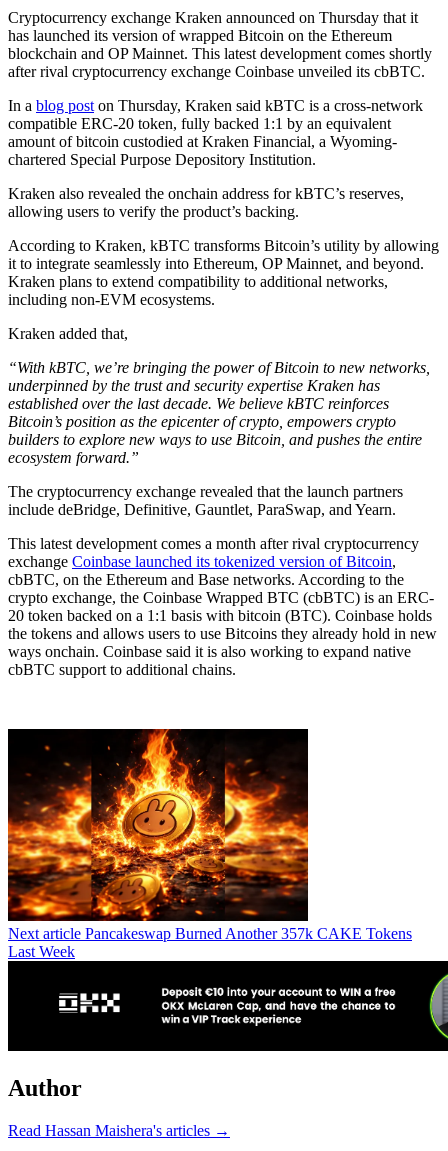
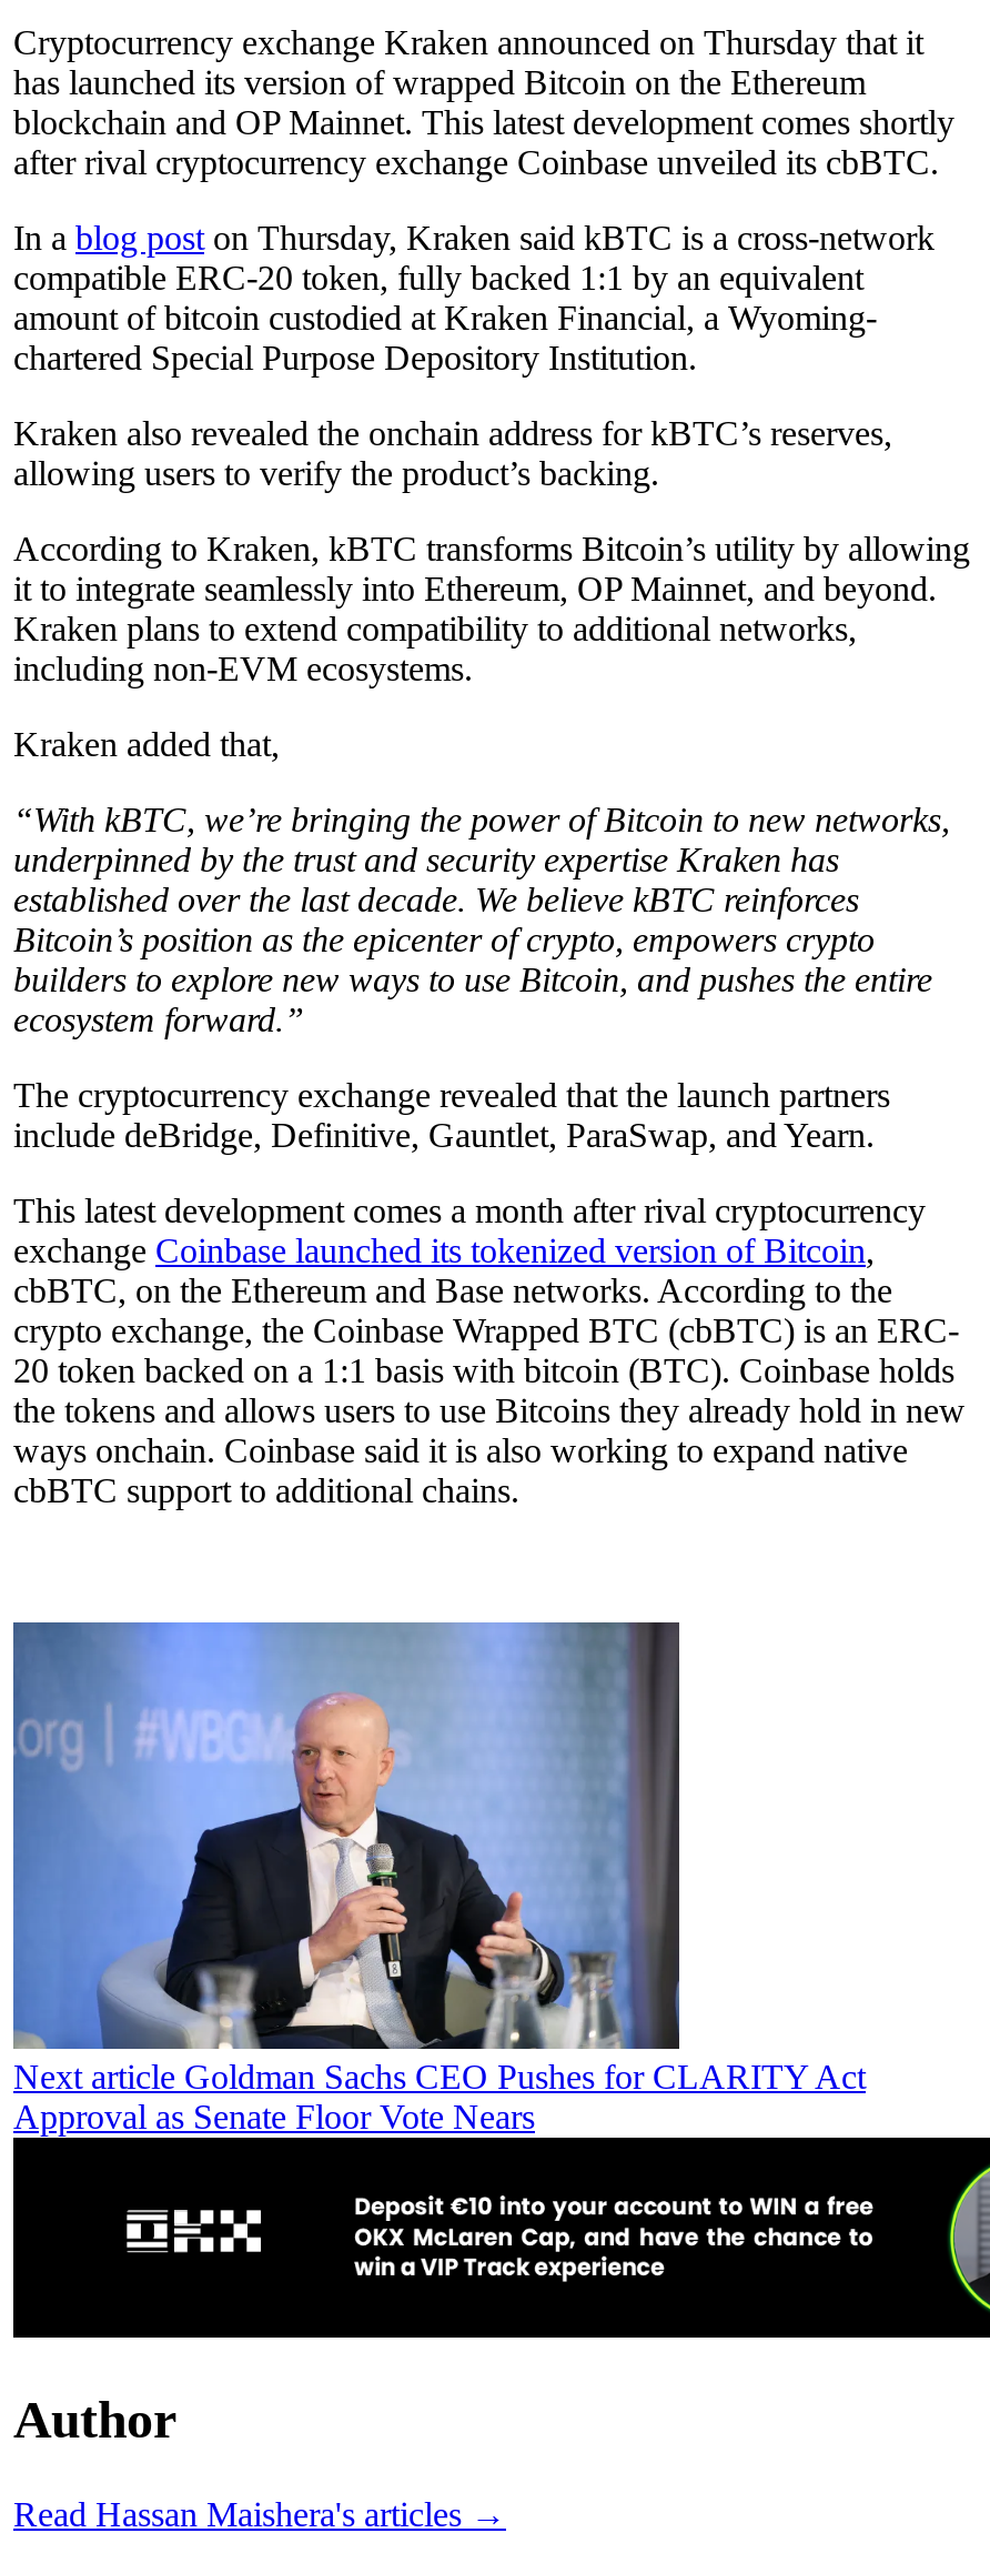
- [image]
- Next article Pancakeswap Burned Another 357k CAKE Tokens
- Last Week
+ [image]
+ Next article Goldman Sachs CEO Pushes for CLARITY Act
+ Approval as Senate Floor Vote Nears
